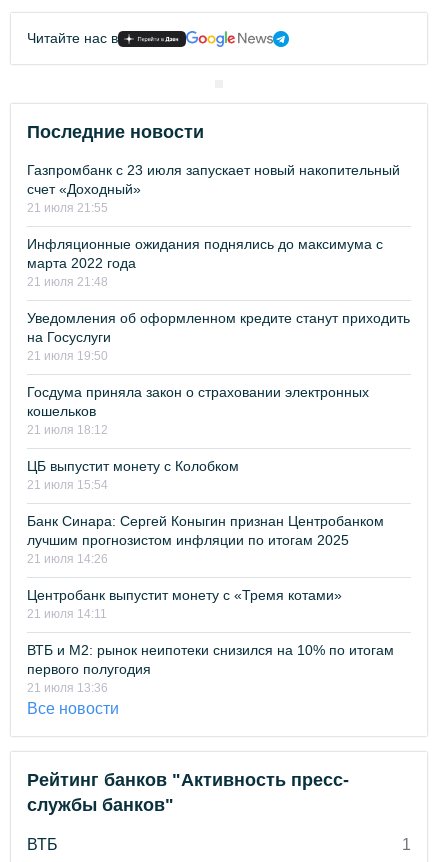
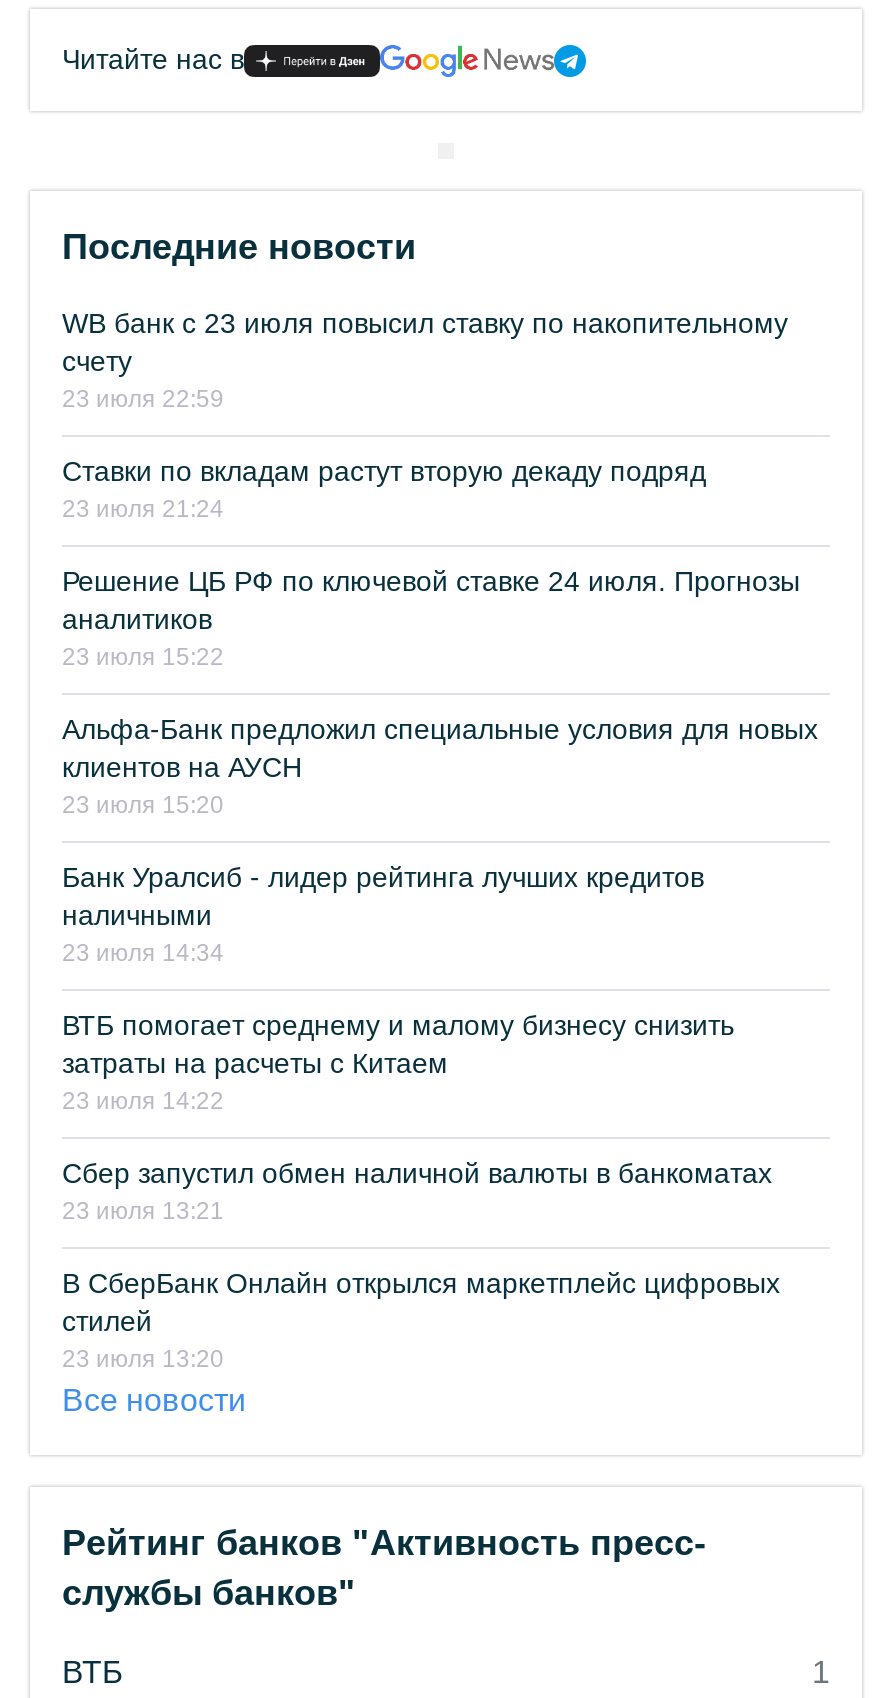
- Газпромбанк с 23 июля запускает новый накопительный
- счет «Доходный»
- 21 июля 21:55
+ WB банк с 23 июля повысил ставку по накопительному
+ счету
+ 23 июля 22:59

- Инфляционные ожидания поднялись до максимума с
- марта 2022 года
- 21 июля 21:48
+ Ставки по вкладам растут вторую декаду подряд
+ 23 июля 21:24

- Уведомления об оформленном кредите станут приходить
- на Госуслуги
- 21 июля 19:50
+ Решение ЦБ РФ по ключевой ставке 24 июля. Прогнозы
+ аналитиков
+ 23 июля 15:22

- Госдума приняла закон о страховании электронных
- кошельков
- 21 июля 18:12
+ Альфа-Банк предложил специальные условия для новых
+ клиентов на АУСН
+ 23 июля 15:20

- ЦБ выпустит монету с Колобком
- 21 июля 15:54
+ Банк Уралсиб - лидер рейтинга лучших кредитов
+ наличными
+ 23 июля 14:34

- Банк Синара: Сергей Коныгин признан Центробанком
- лучшим прогнозистом инфляции по итогам 2025
- 21 июля 14:26
+ ВТБ помогает среднему и малому бизнесу снизить
+ затраты на расчеты с Китаем
+ 23 июля 14:22

- Центробанк выпустит монету с «Тремя котами»
- 21 июля 14:11
+ Сбер запустил обмен наличной валюты в банкоматах
+ 23 июля 13:21

- ВТБ и М2: рынок неипотеки снизился на 10% по итогам
- первого полугодия
- 21 июля 13:36
+ В СберБанк Онлайн открылся маркетплейс цифровых
+ стилей
+ 23 июля 13:20
